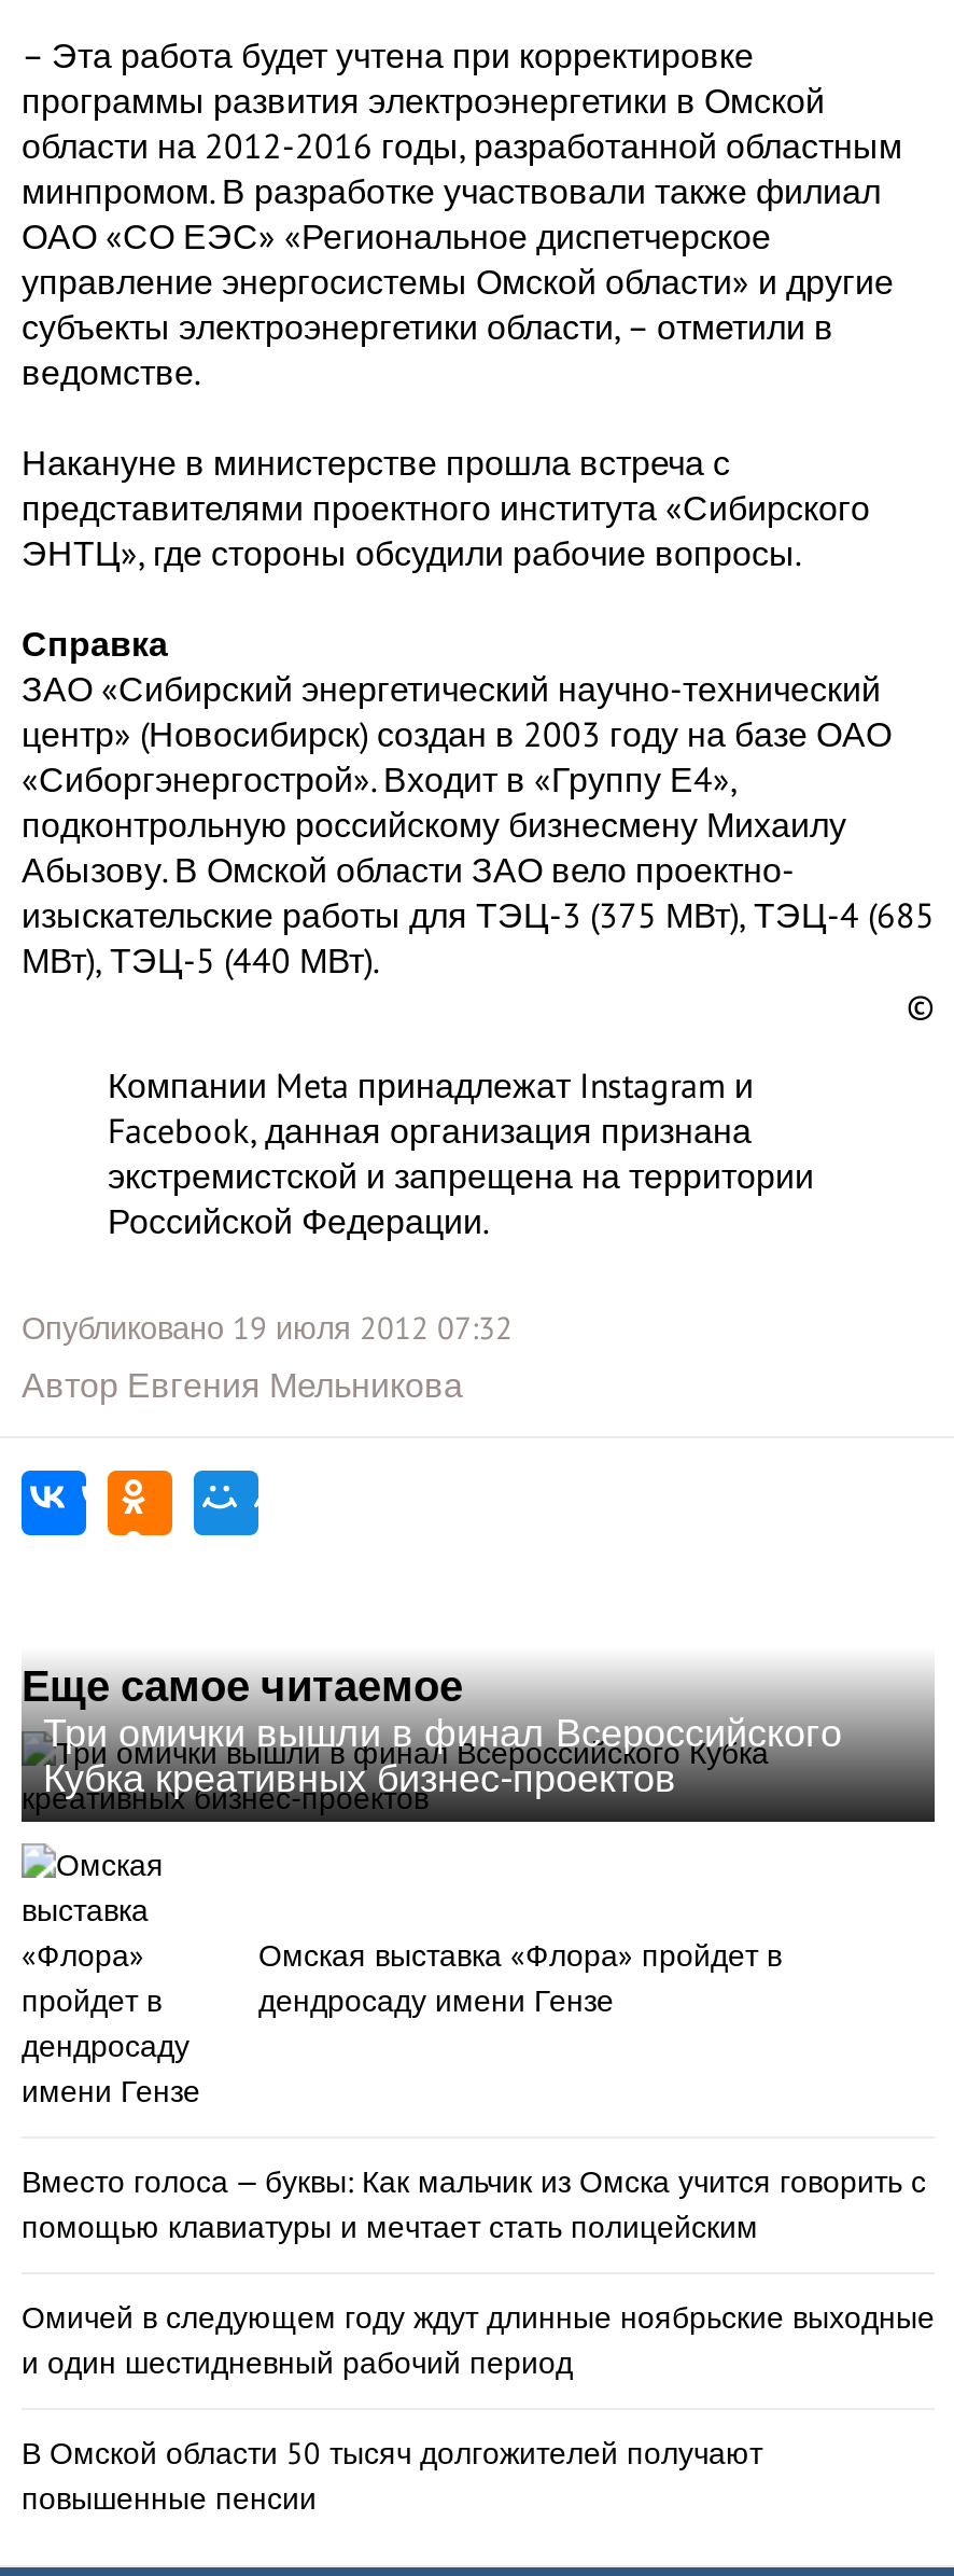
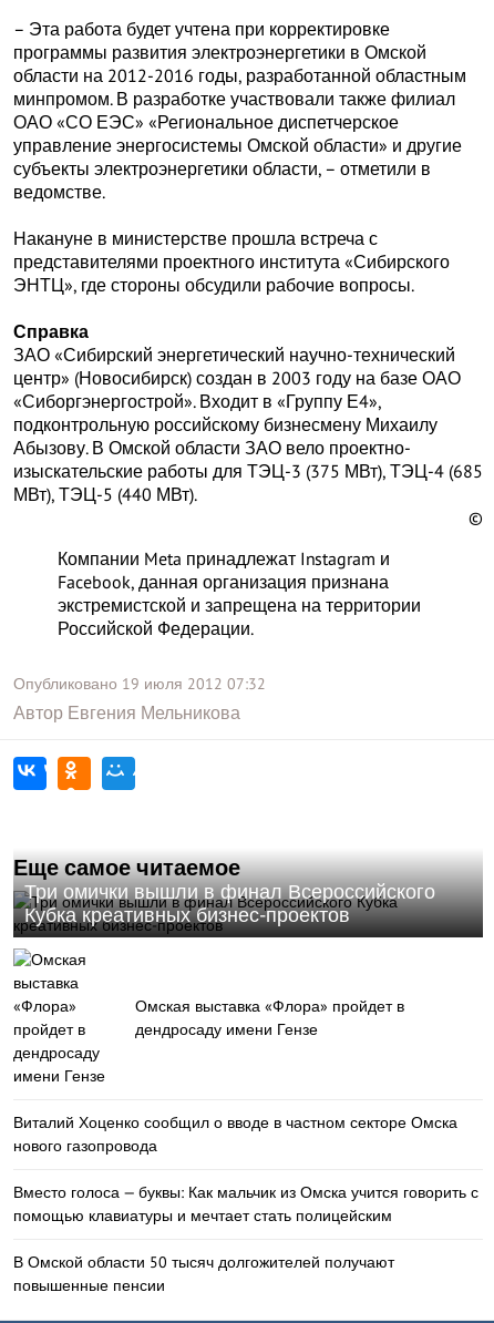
+ Виталий Хоценко сообщил о вводе в частном секторе Омска
+ нового газопровода

moved down: Вместо голоса — буквы: Как мальчик из Омска учится говорить с | помощью клавиатуры и мечтает стать полицейским

- Омичей в следующем году ждут длинные ноябрьские выходные
- и один шестидневный рабочий период
